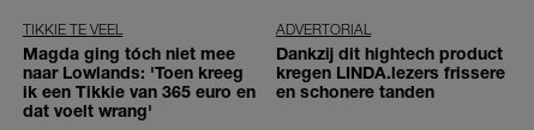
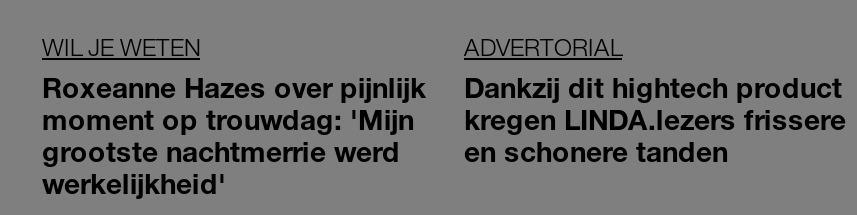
- TIKKIE TE VEEL
- Magda ging tóch niet mee
- naar Lowlands: 'Toen kreeg
- ik een Tikkie van 365 euro en
- dat voelt wrang'
+ WIL JE WETEN
+ Roxeanne Hazes over pijnlijk
+ moment op trouwdag: 'Mijn
+ grootste nachtmerrie werd
+ werkelijkheid'
